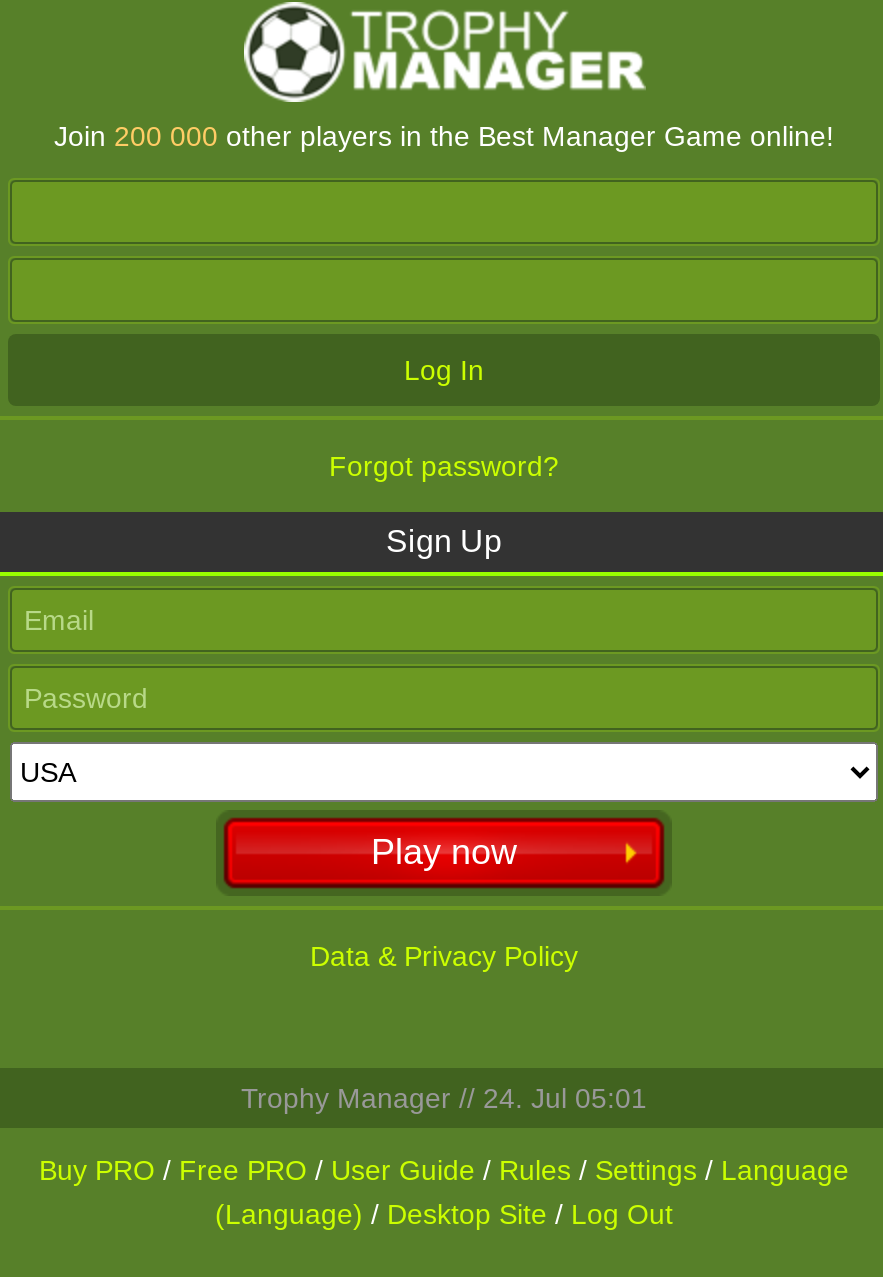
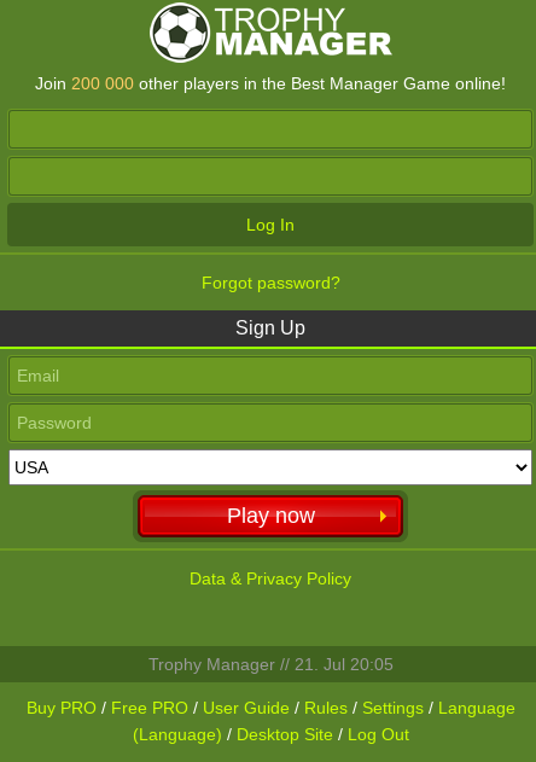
- Trophy Manager // 24. Jul 05:01
+ Trophy Manager // 21. Jul 20:05
